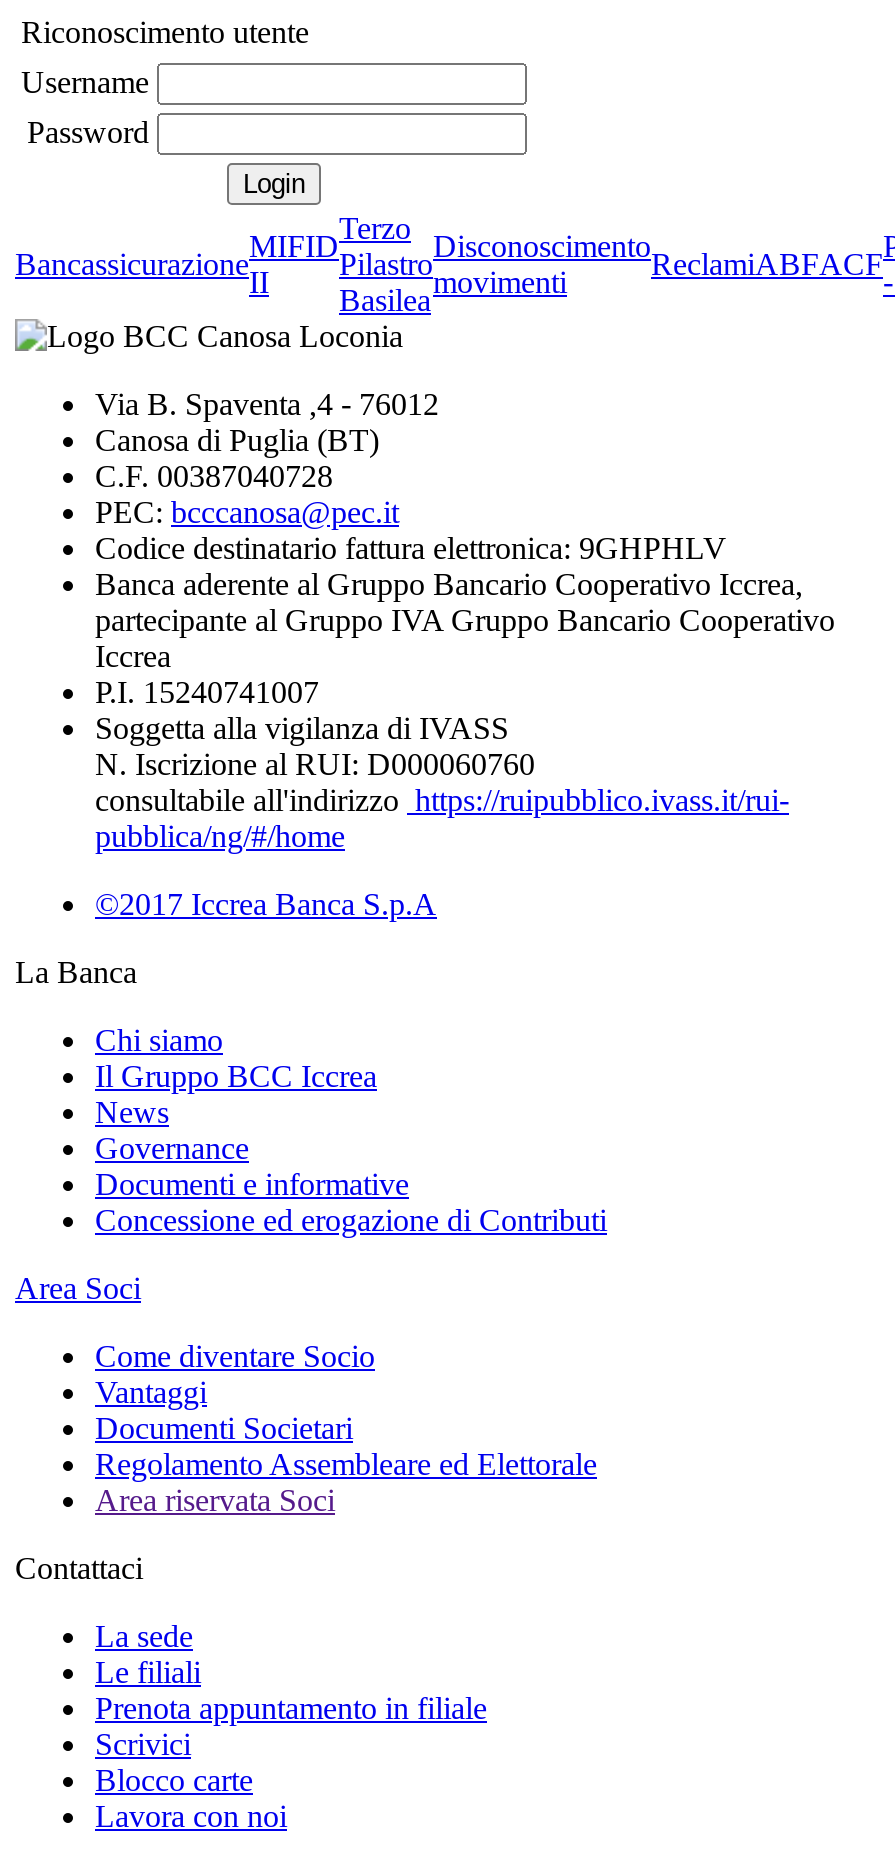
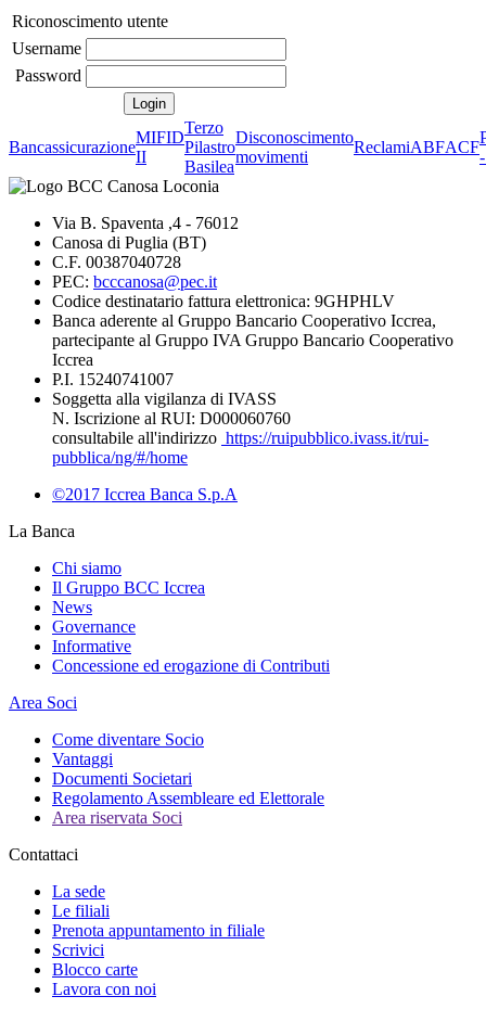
- Documenti e informative
+ Informative
